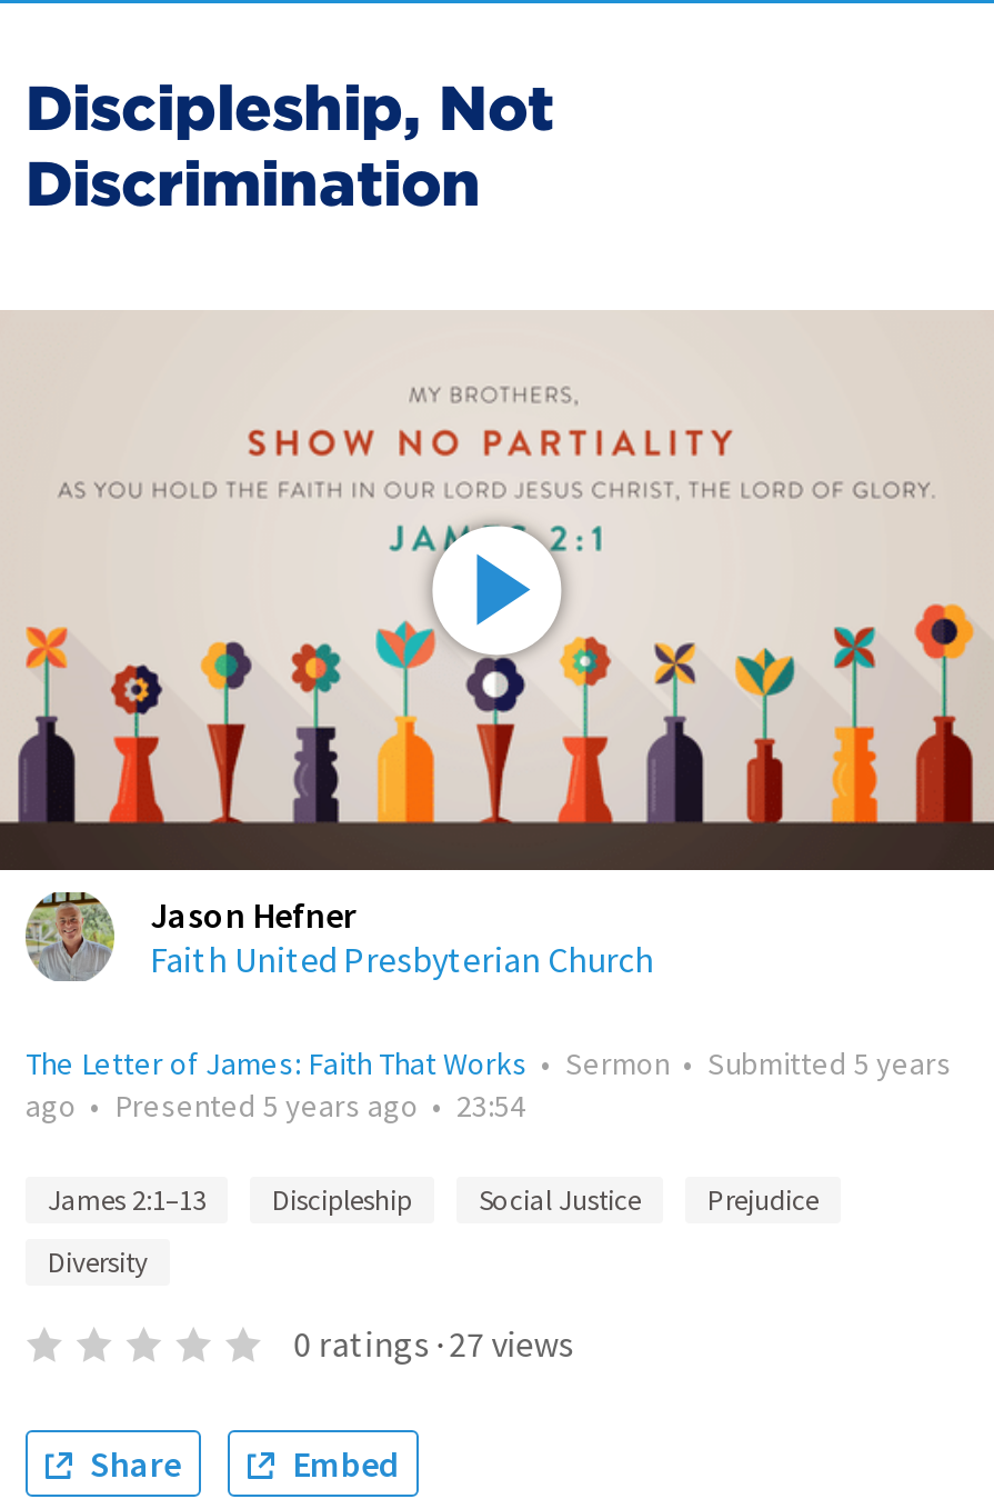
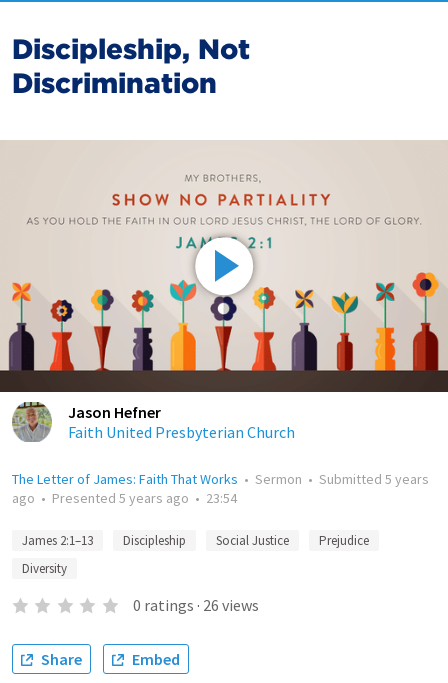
- 0 ratings · 27 views
+ 0 ratings · 26 views
